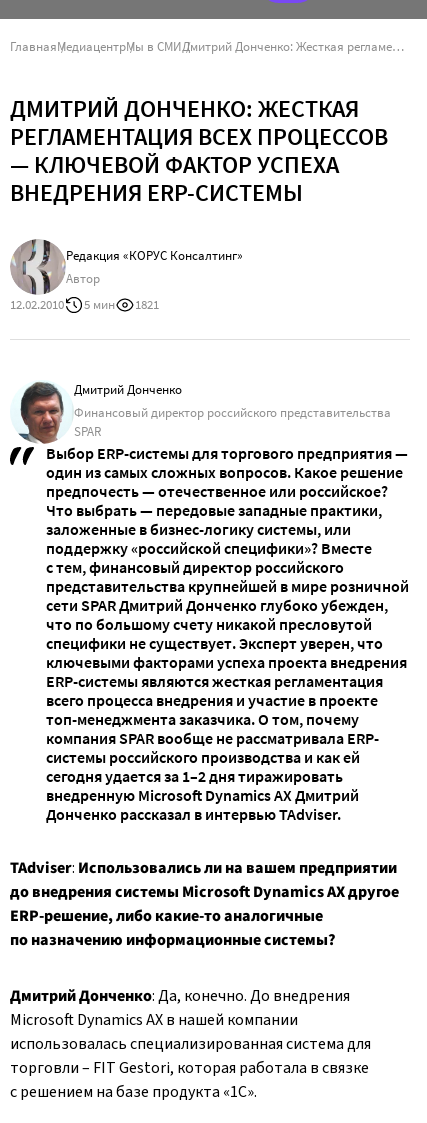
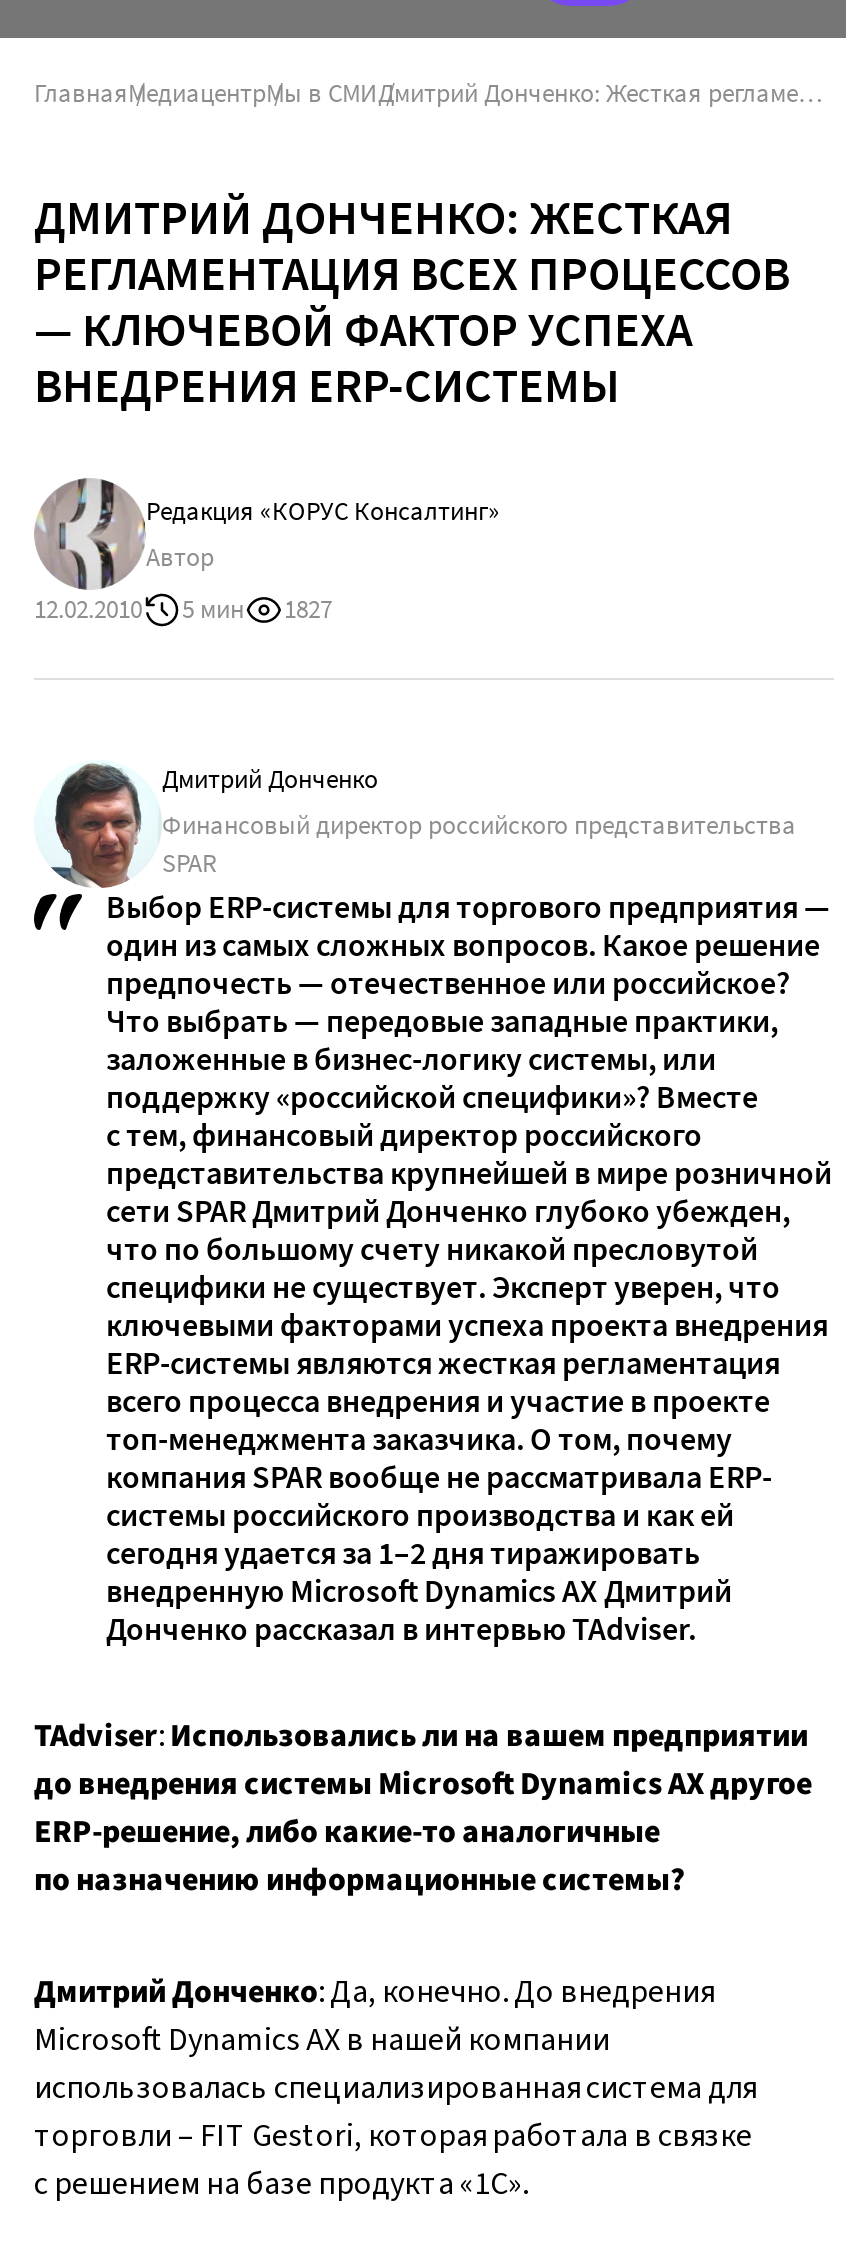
- 1821
+ 1827
